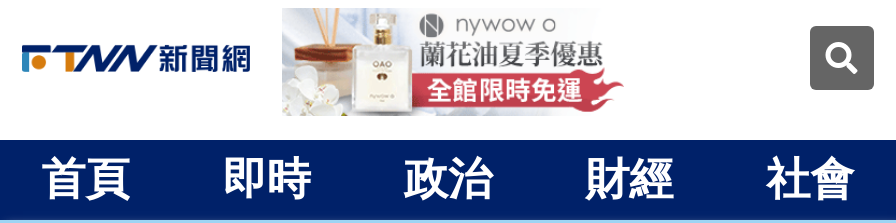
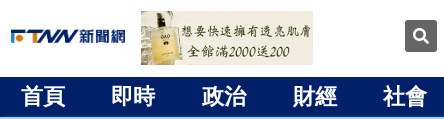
- [image]
+ [image]
